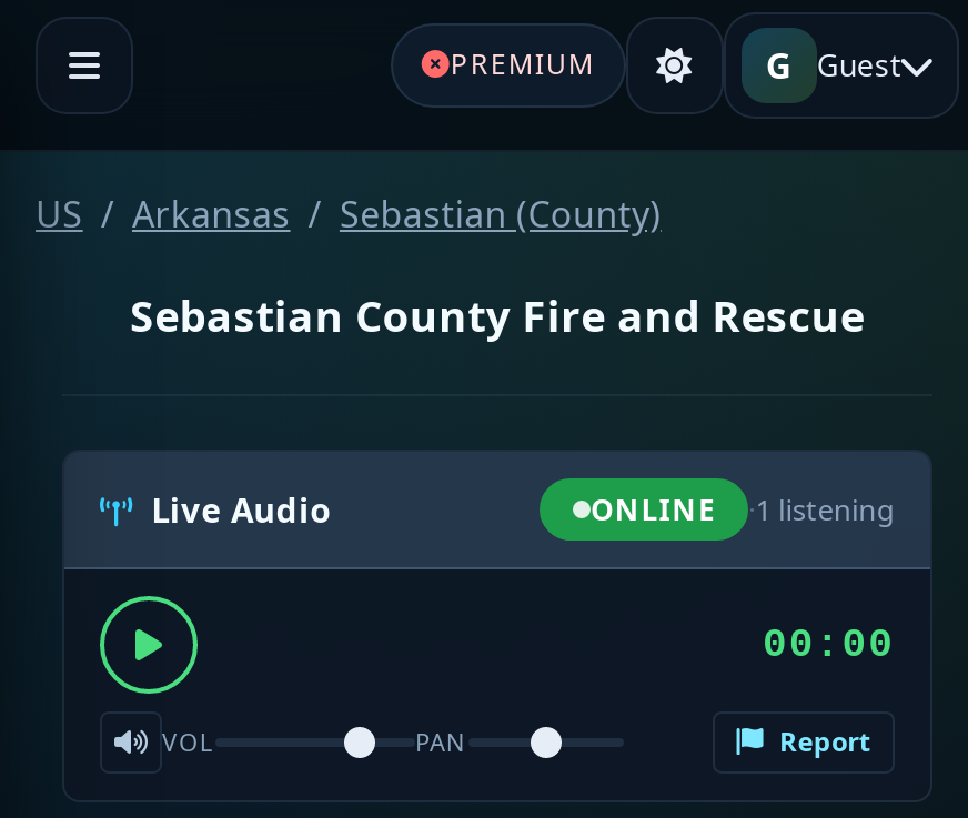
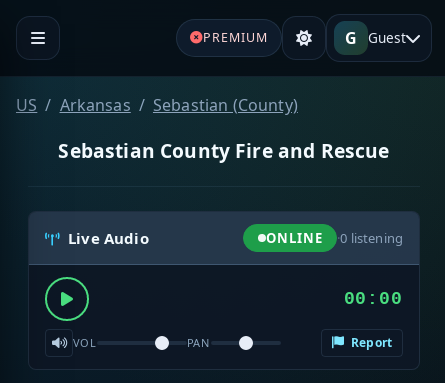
- ONLINE ·1 listening
+ ONLINE ·0 listening
